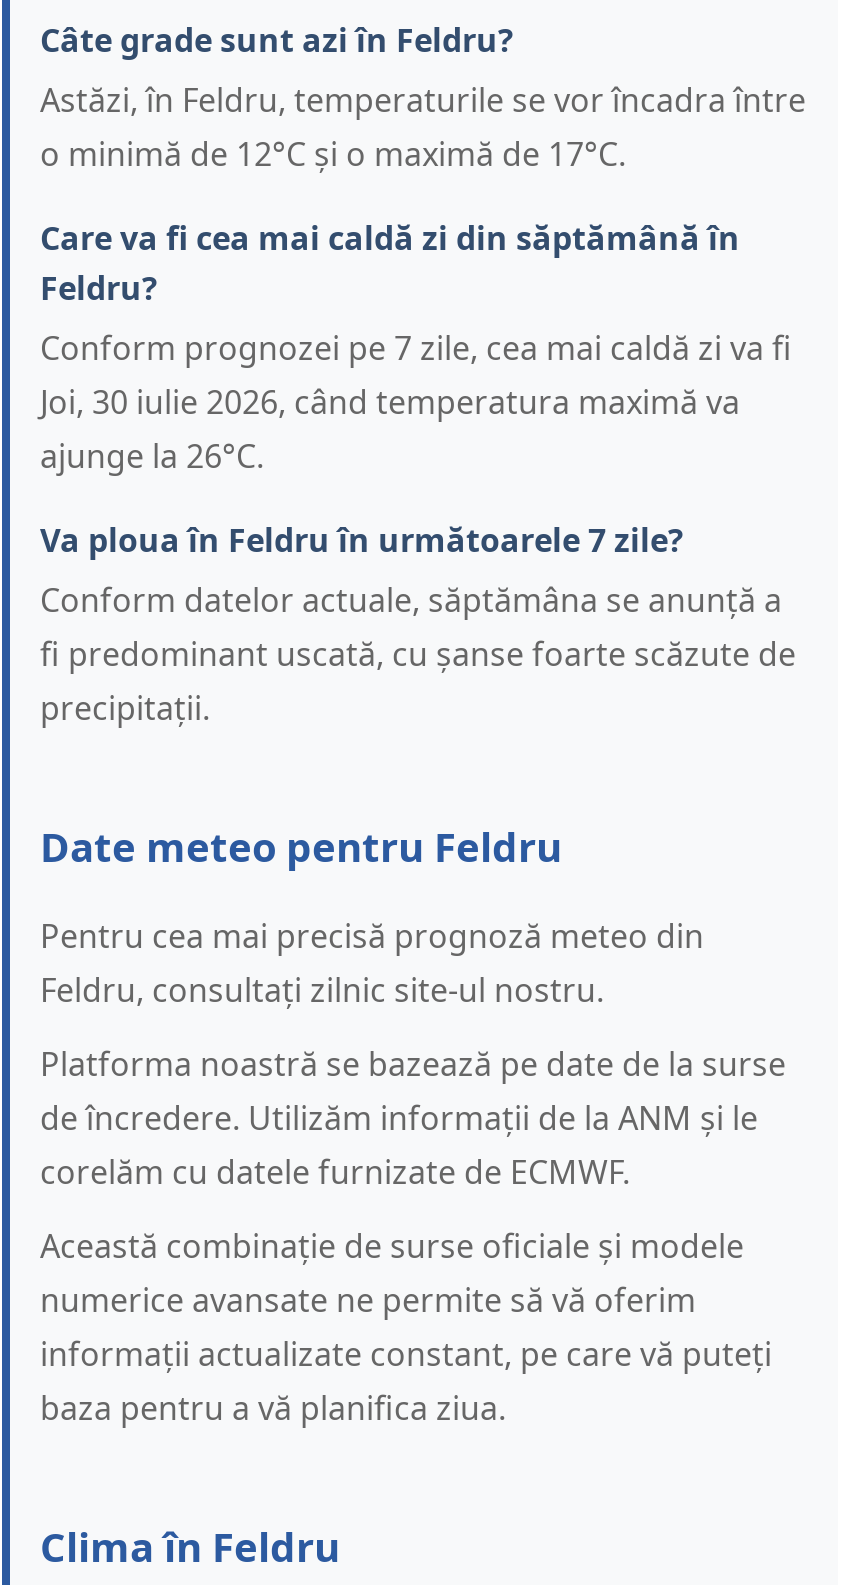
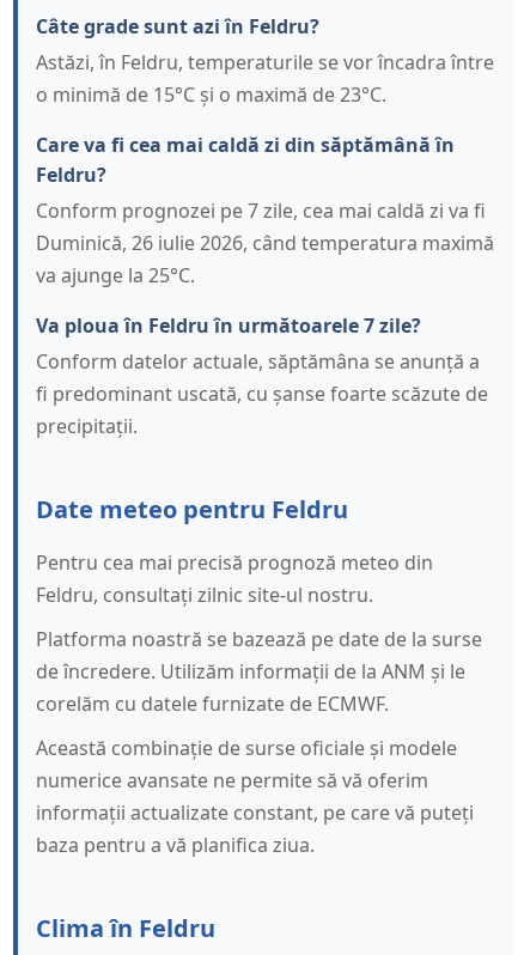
- o minimă de 12°C și o maximă de 17°C.
+ o minimă de 15°C și o maximă de 23°C.

- Joi, 30 iulie 2026, când temperatura maximă va
- ajunge la 26°C.
+ Duminică, 26 iulie 2026, când temperatura maximă
+ va ajunge la 25°C.
